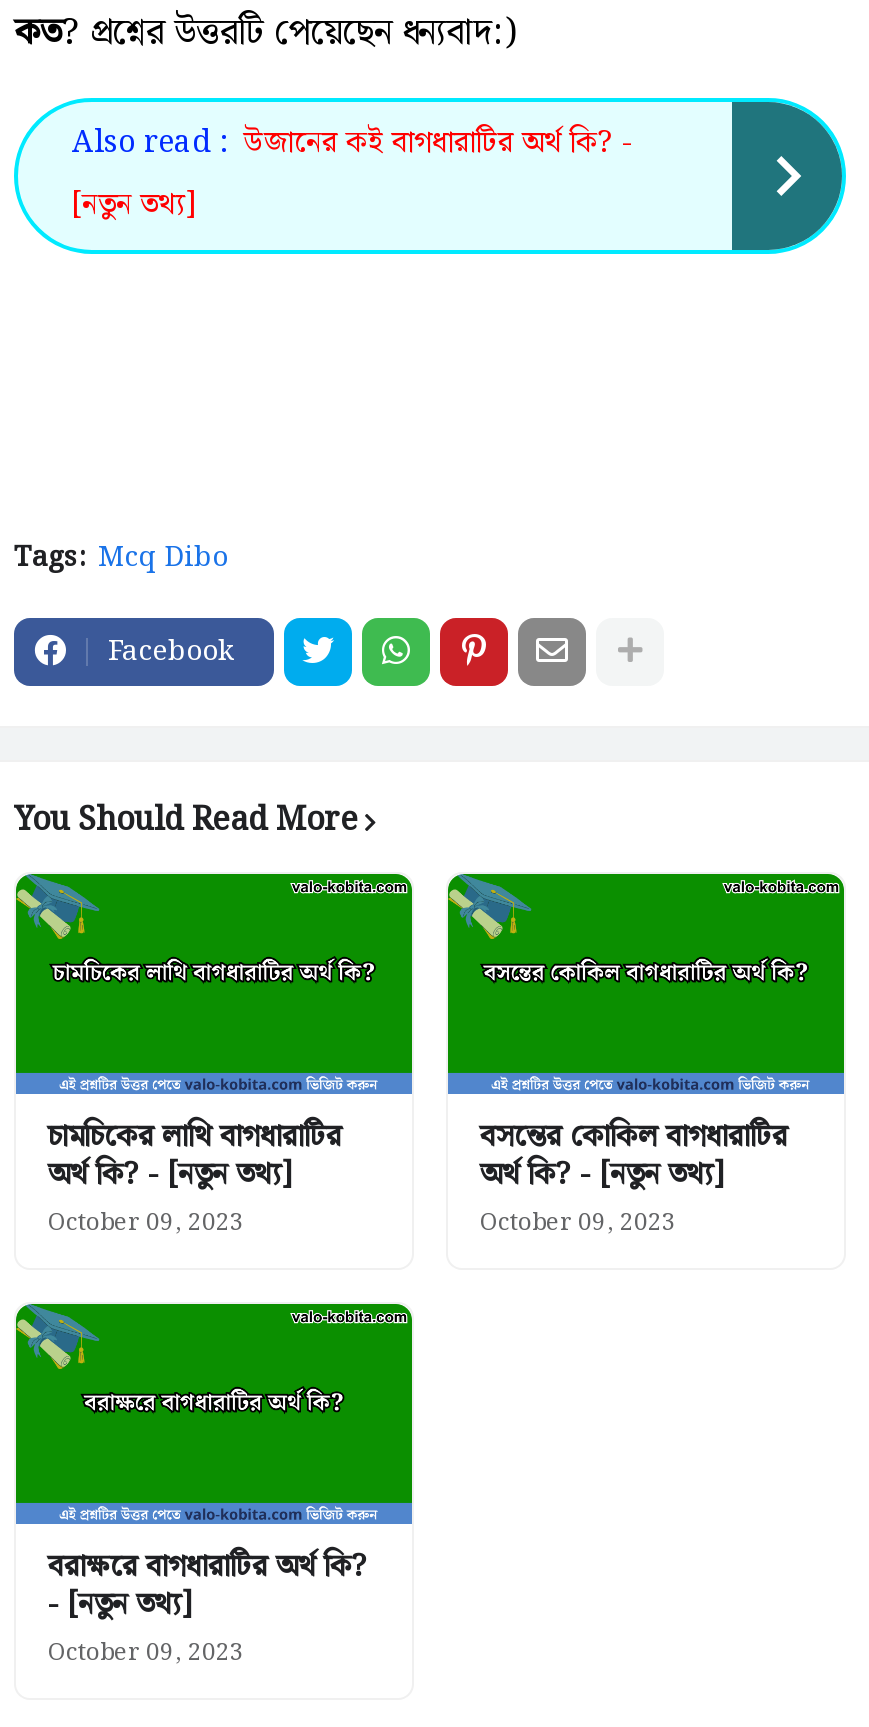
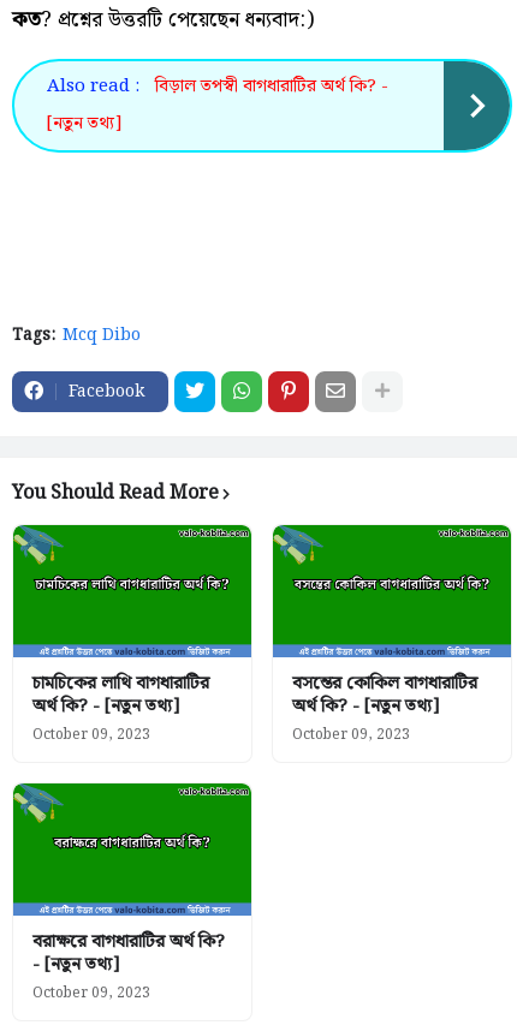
- Also read : উজানের কই বাগধারাটির অর্থ কি? -
+ Also read : বিড়াল তপস্বী বাগধারাটির অর্থ কি? -
